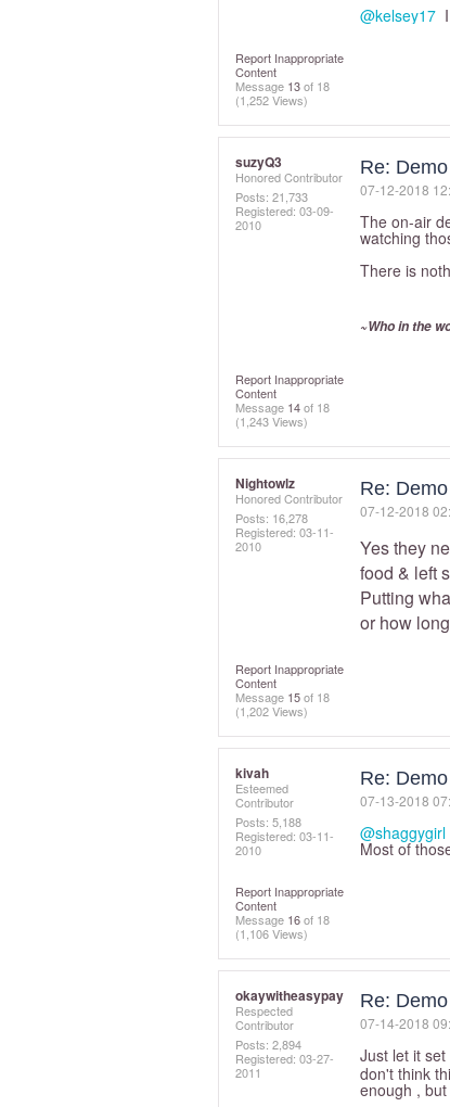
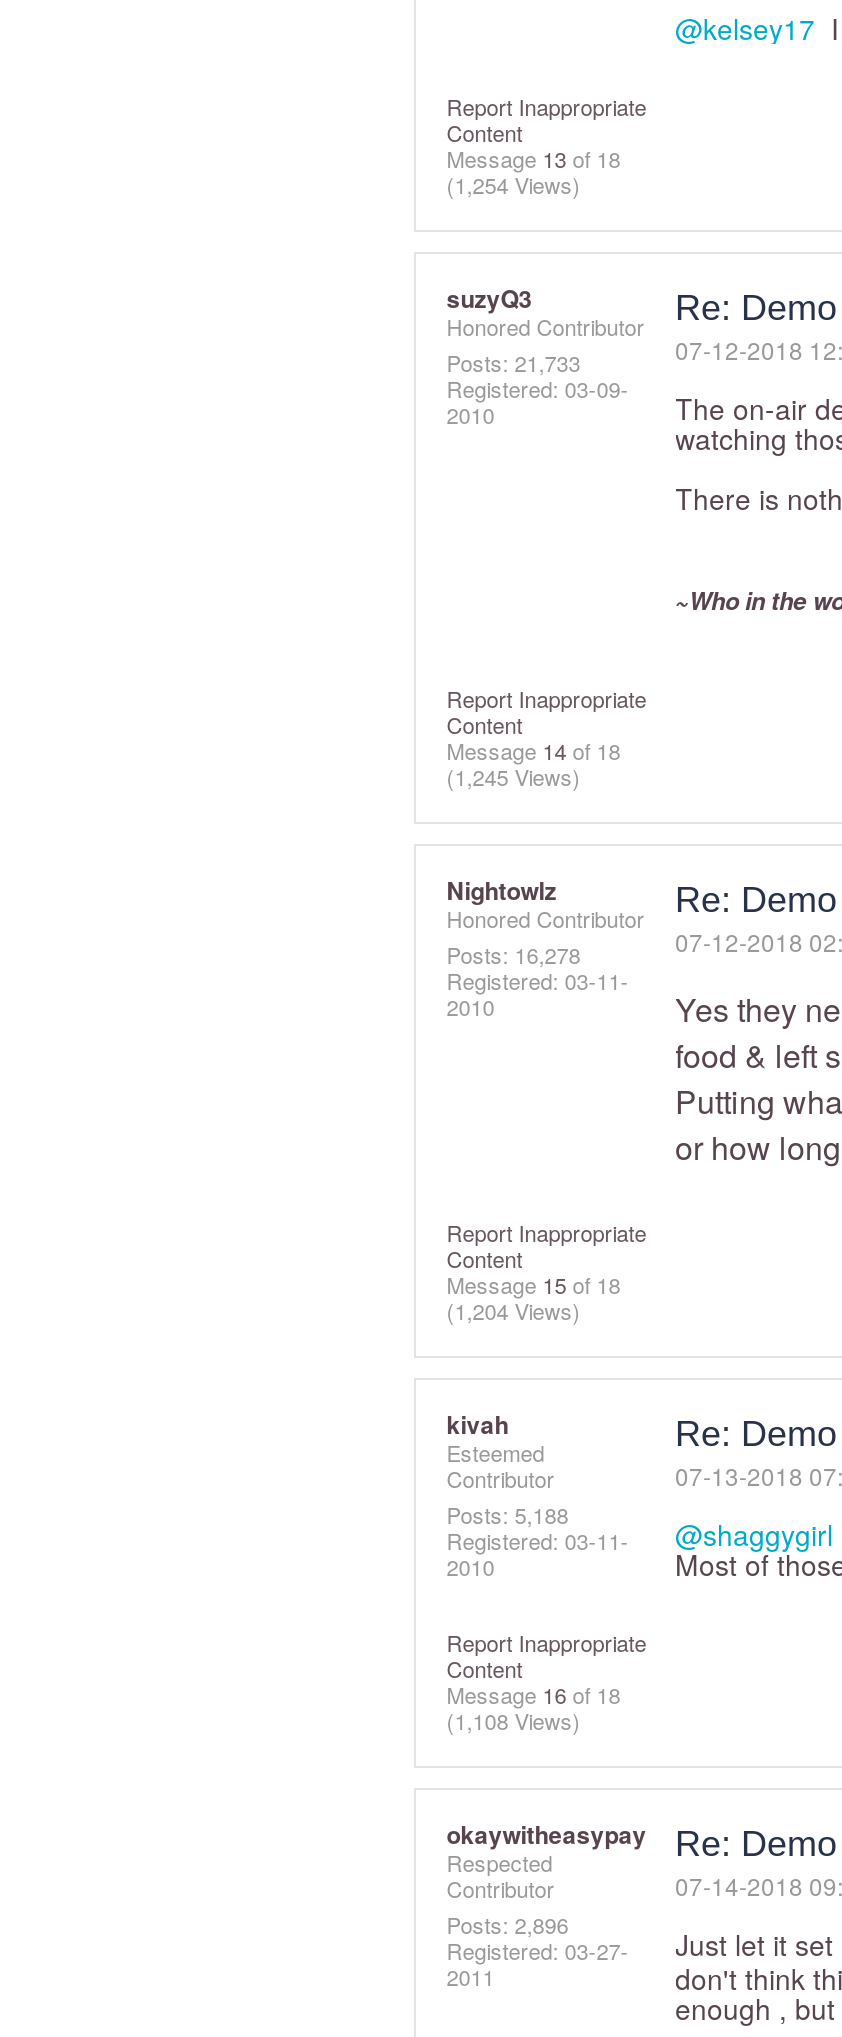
- (1,252 Views)
+ (1,254 Views)

- (1,243 Views)
+ (1,245 Views)

- (1,202 Views)
+ (1,204 Views)

- (1,106 Views)
+ (1,108 Views)

- Posts: 2,894
+ Posts: 2,896
